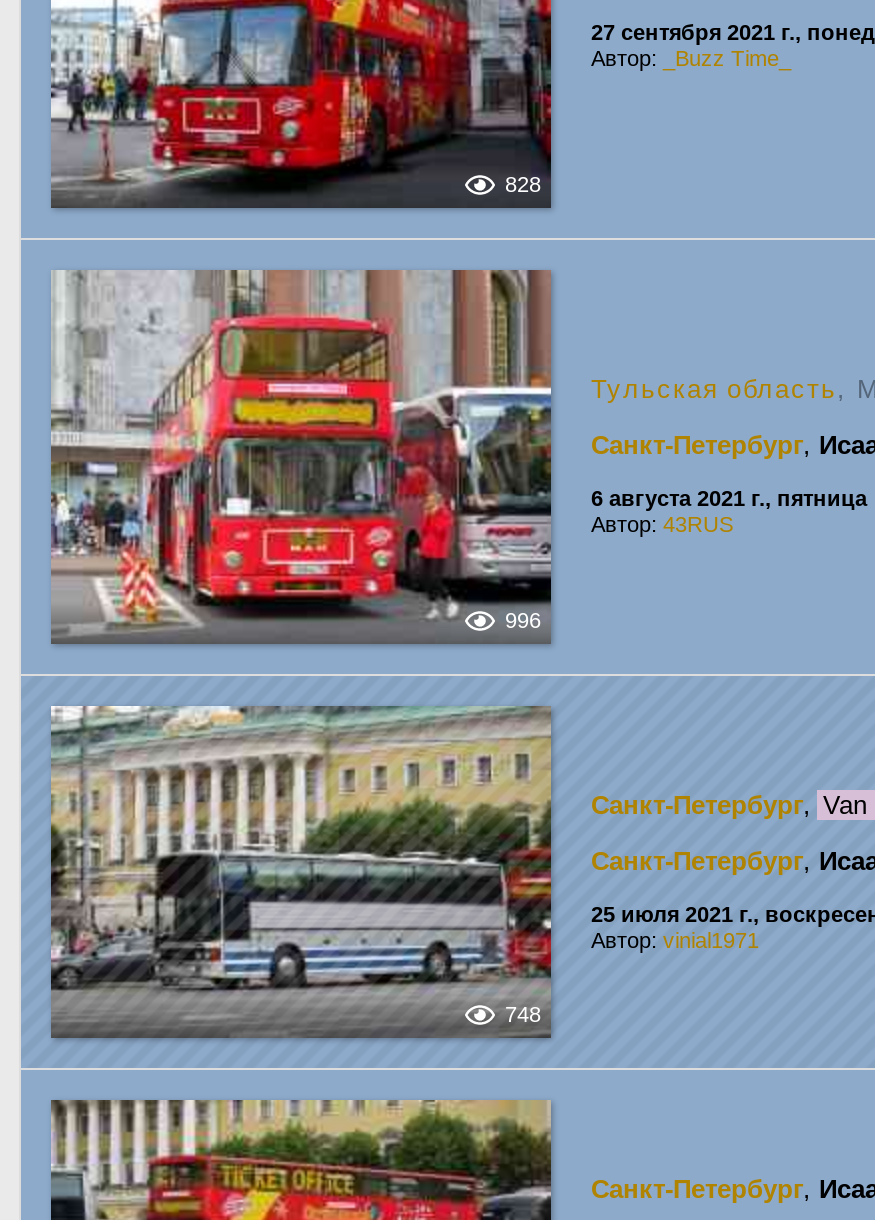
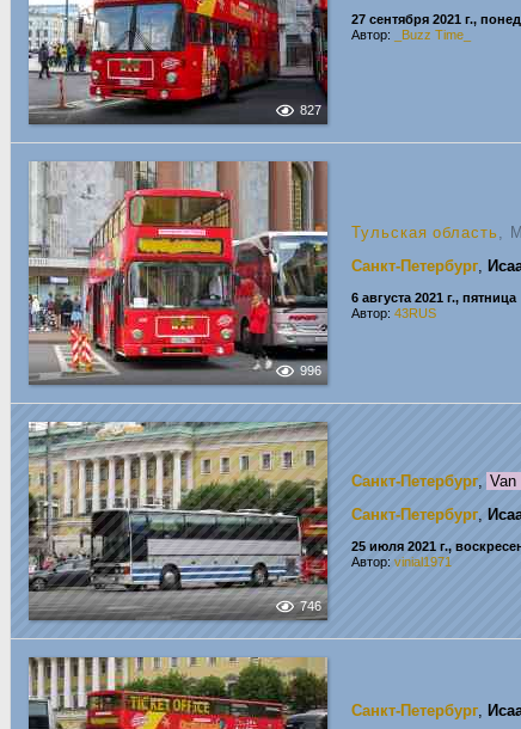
- 828
+ 827

- 748
+ 746
